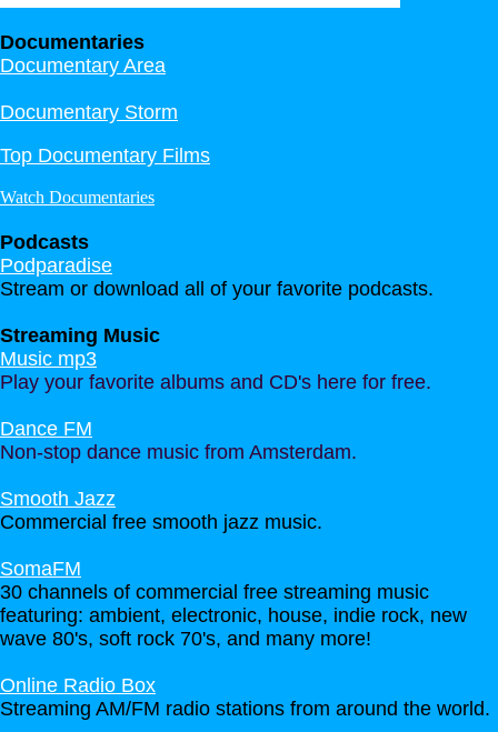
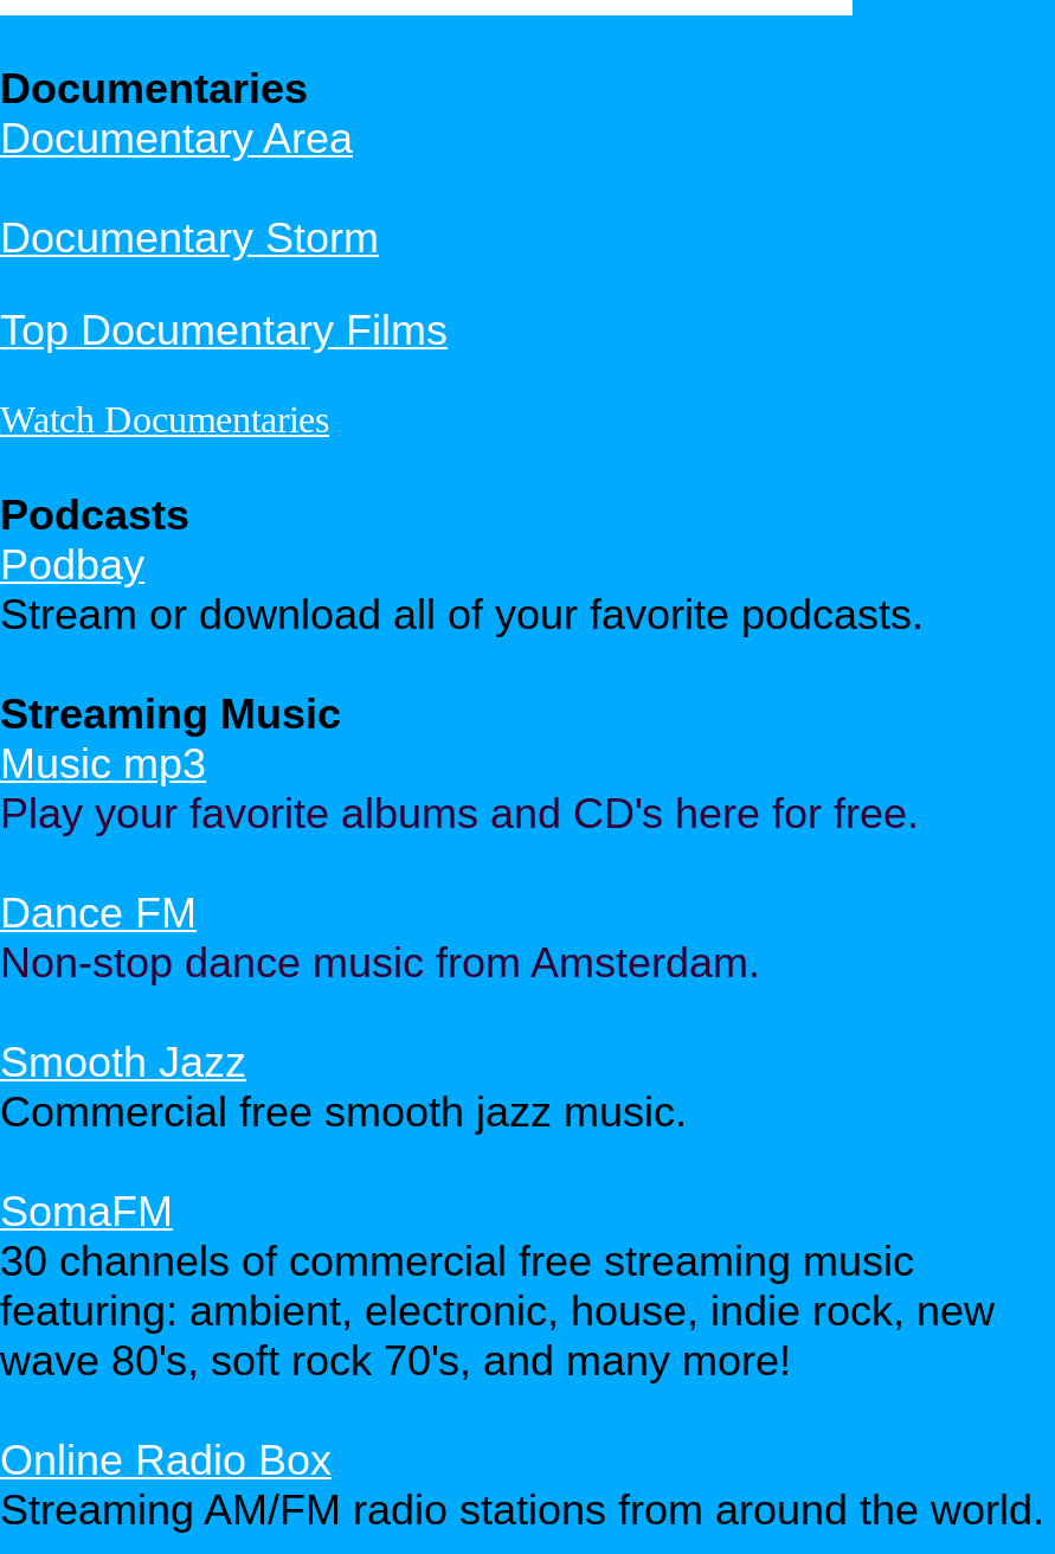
- Podparadise
+ Podbay
